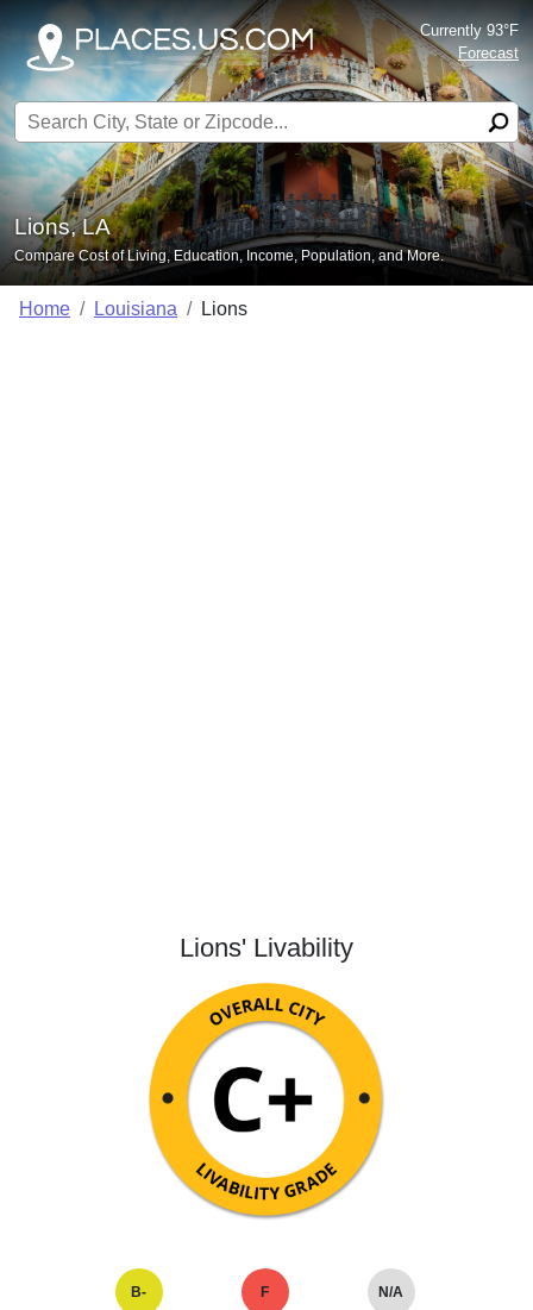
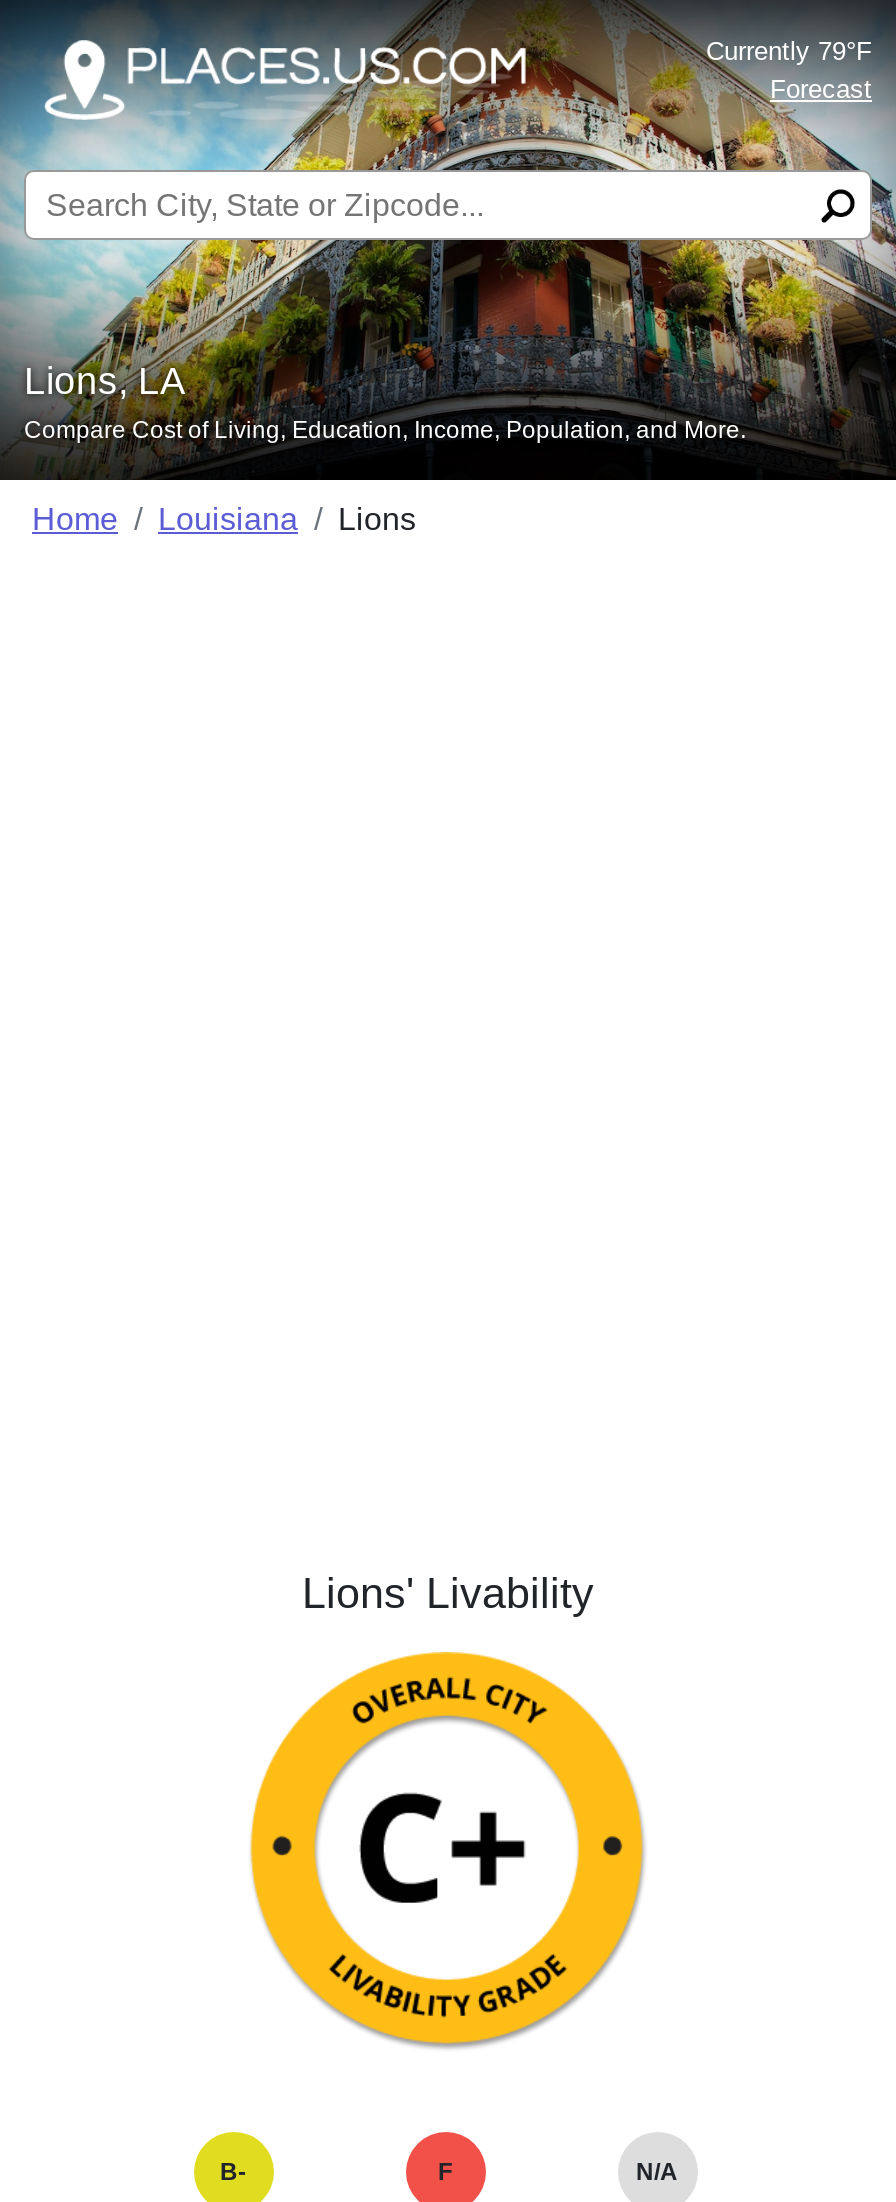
- Currently 93°F
+ Currently 79°F
